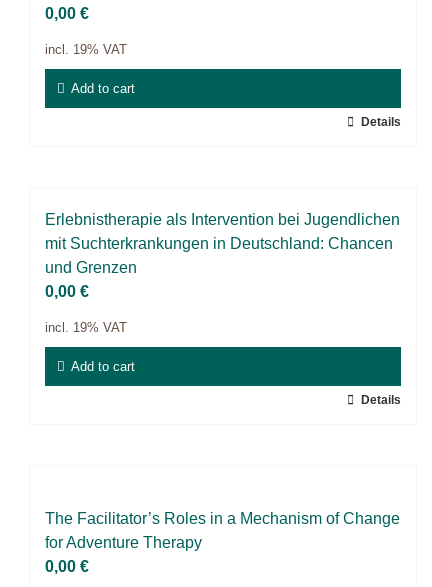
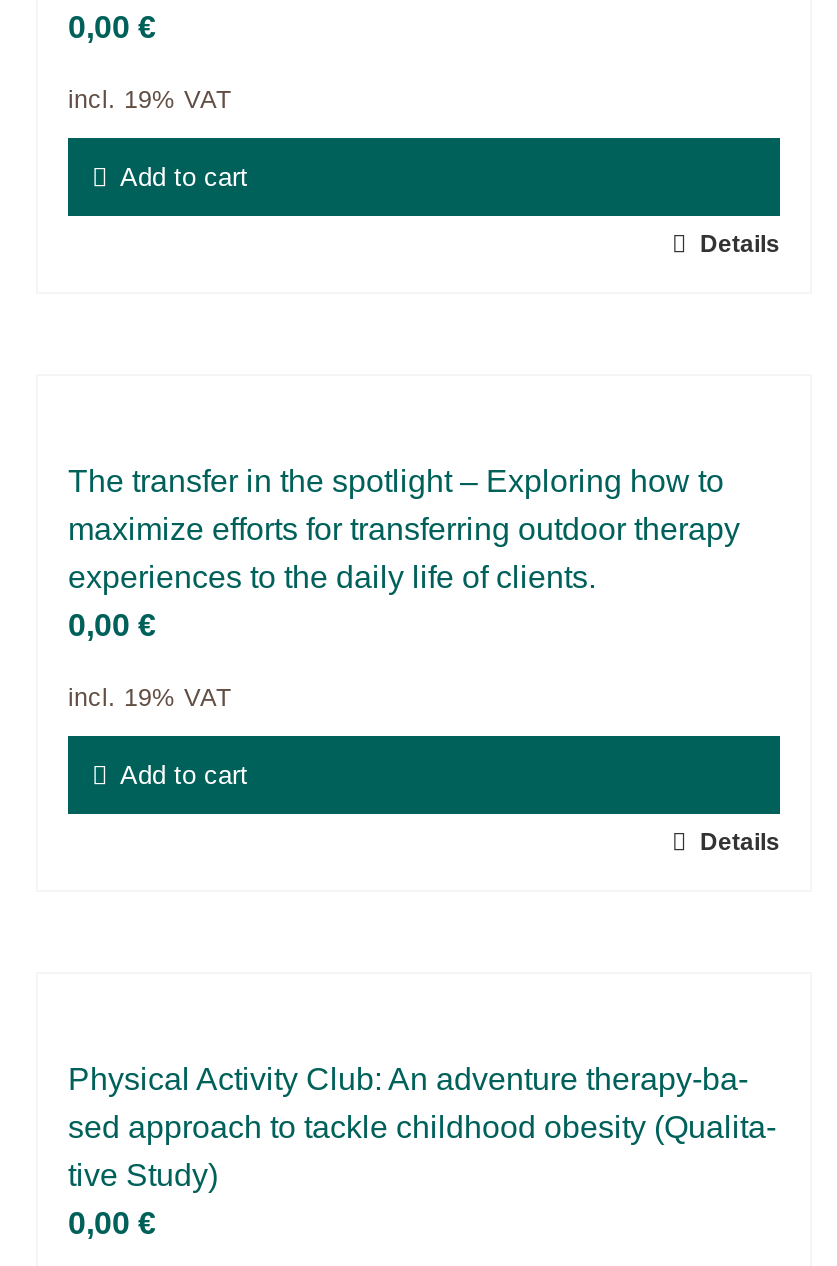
- Erlebnistherapie als Intervention bei Jugendlichen
- mit Suchterkrankungen in Deutschland: Chancen
- und Grenzen
+ The transfer in the spotlight – Exploring how to
+ maximize efforts for transferring outdoor therapy
+ experiences to the daily life of clients.

- The Facilitator’s Roles in a Mechanism of Change
- for Adventure Therapy
+ Physical Activity Club: An adventure therapy-ba
+ sed approach to tackle childhood obesity (Qualita
+ tive Study)
